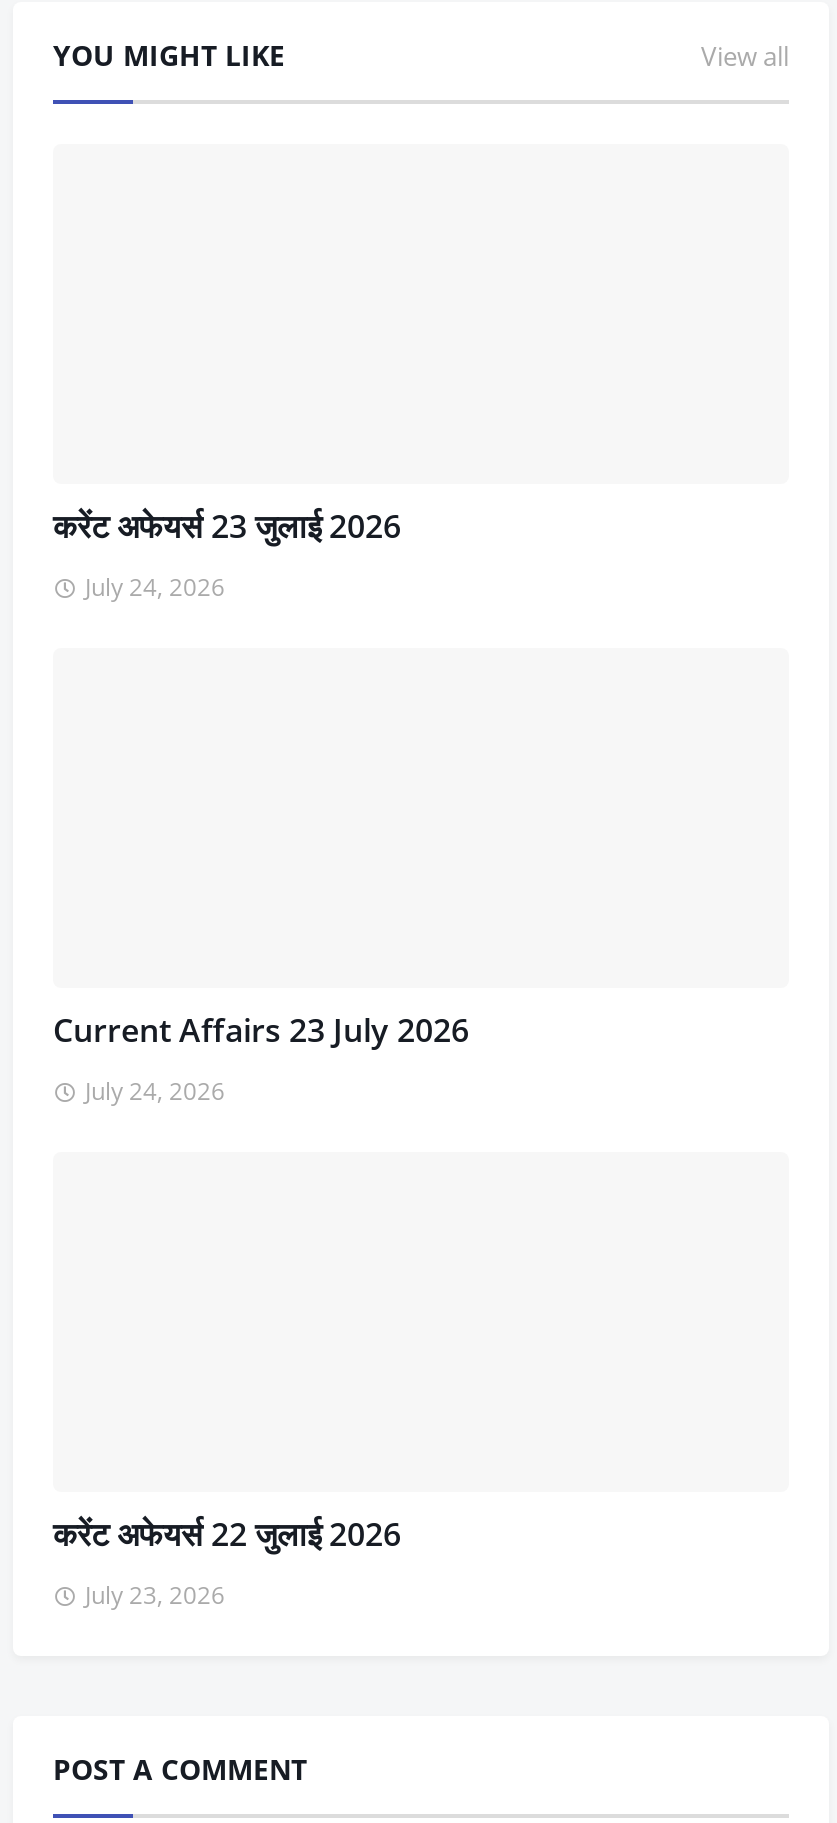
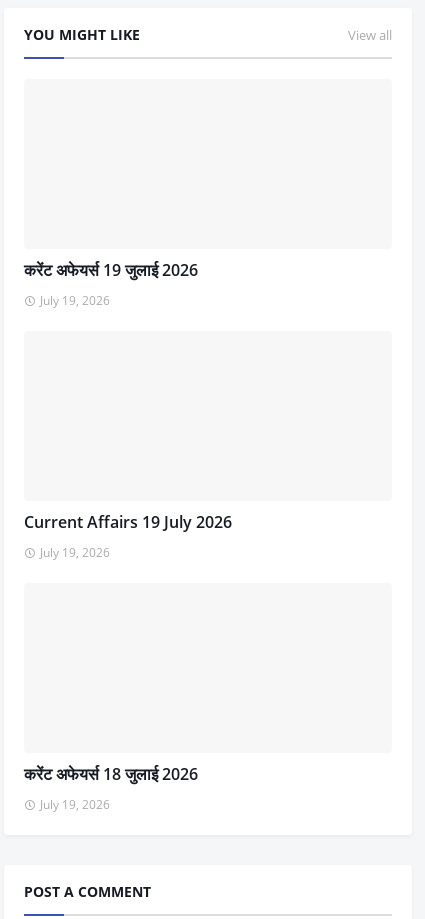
- करेंट अफेयर्स 23 जुलाई 2026
+ करेंट अफेयर्स 19 जुलाई 2026

- July 24, 2026
+ July 19, 2026

- Current Affairs 23 July 2026
+ Current Affairs 19 July 2026

- July 24, 2026
+ July 19, 2026

- करेंट अफेयर्स 22 जुलाई 2026
+ करेंट अफेयर्स 18 जुलाई 2026

- July 23, 2026
+ July 19, 2026
